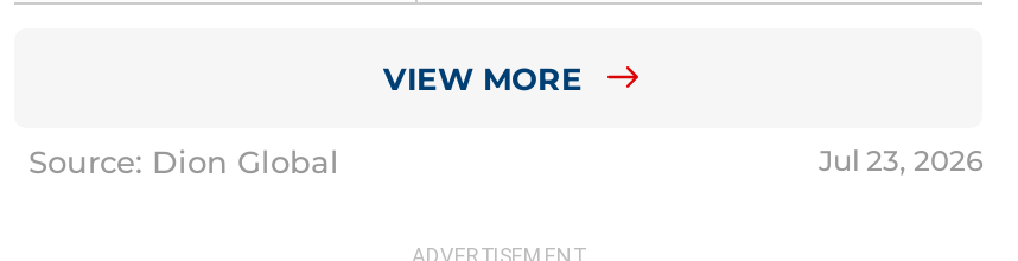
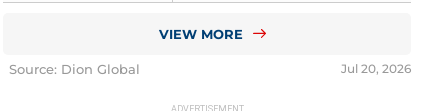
- Jul 23, 2026
+ Jul 20, 2026
